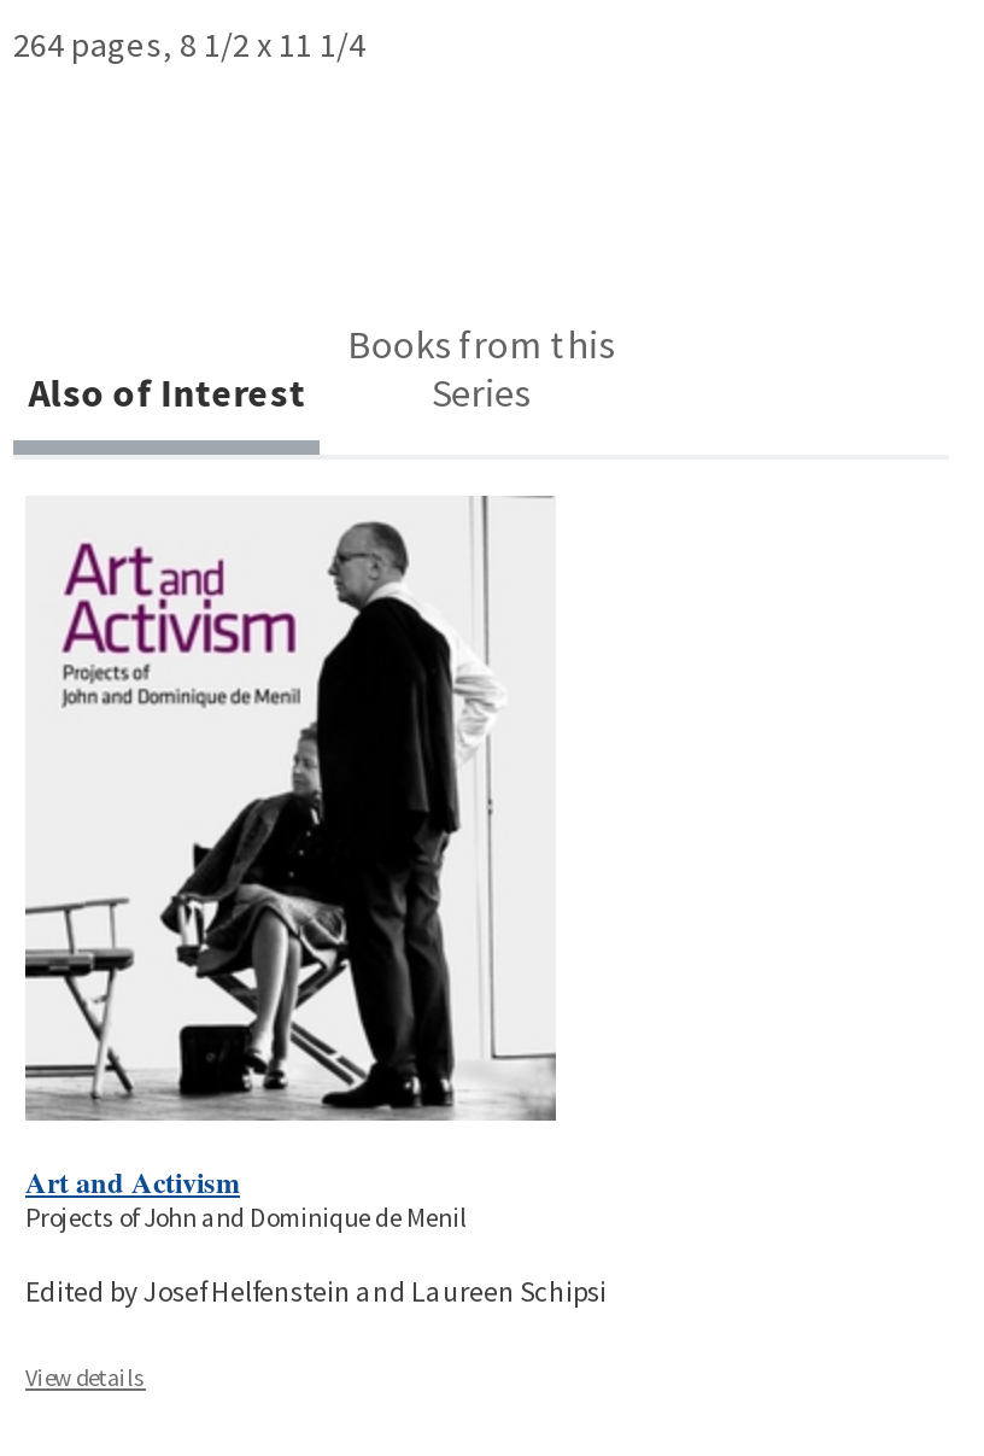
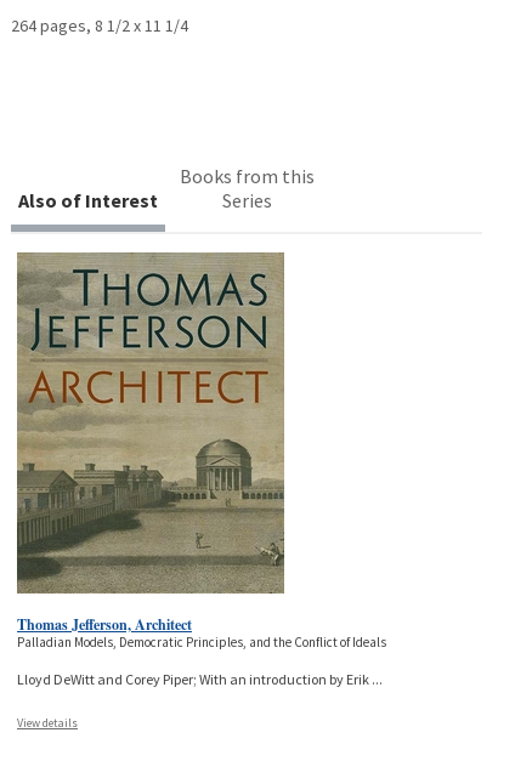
- [image]
- Art and Activism
- Projects of John and Dominique de Menil
+ [image]
+ Thomas Jefferson, Architect
+ Palladian Models, Democratic Principles, and the Conflict of Ideals

- Edited by Josef Helfenstein and Laureen Schipsi
+ Lloyd DeWitt and Corey Piper; With an introduction by Erik...
